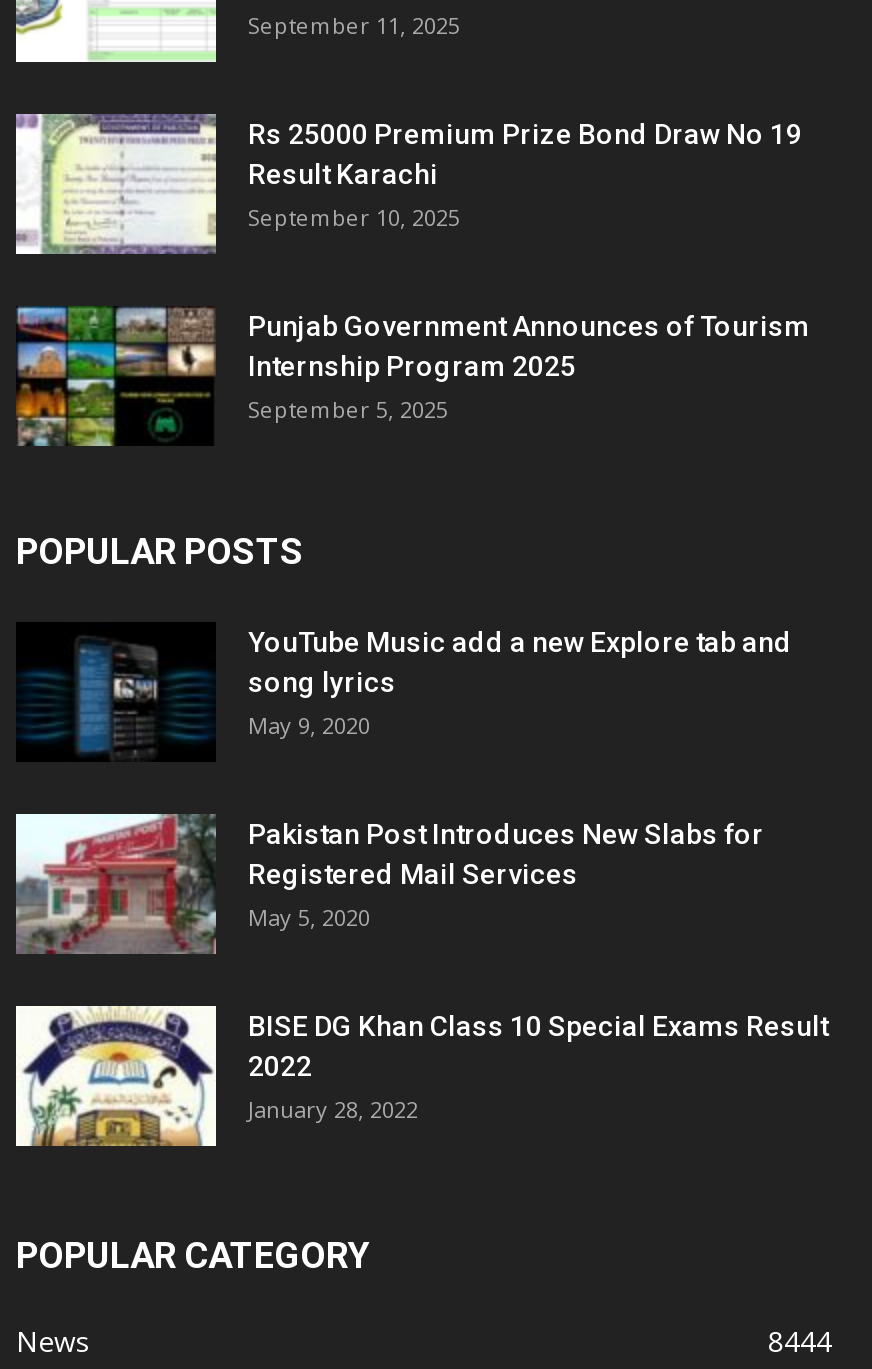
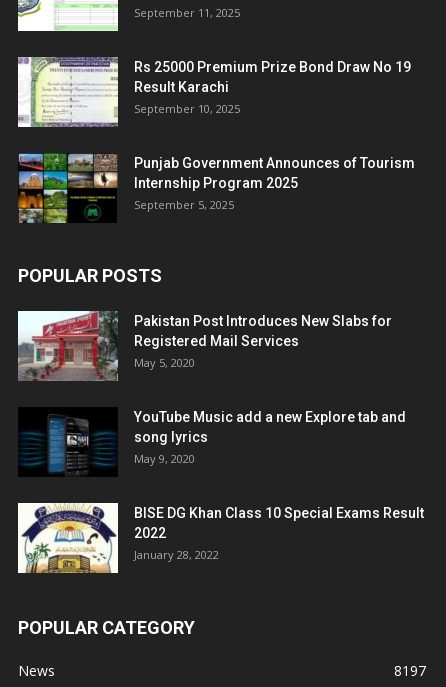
moved down: [image] | YouTube Music add a new Explore tab and | song lyrics | May 9, 2020

moved up: [image] | Pakistan Post Introduces New Slabs for | Registered Mail Services | May 5, 2020

- 8444
+ 8197
